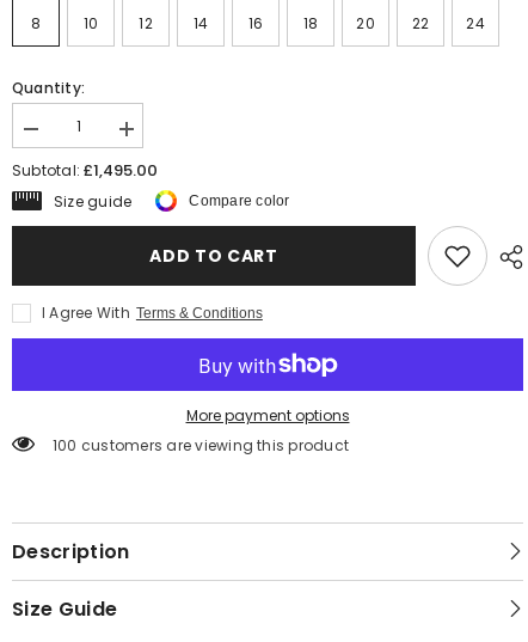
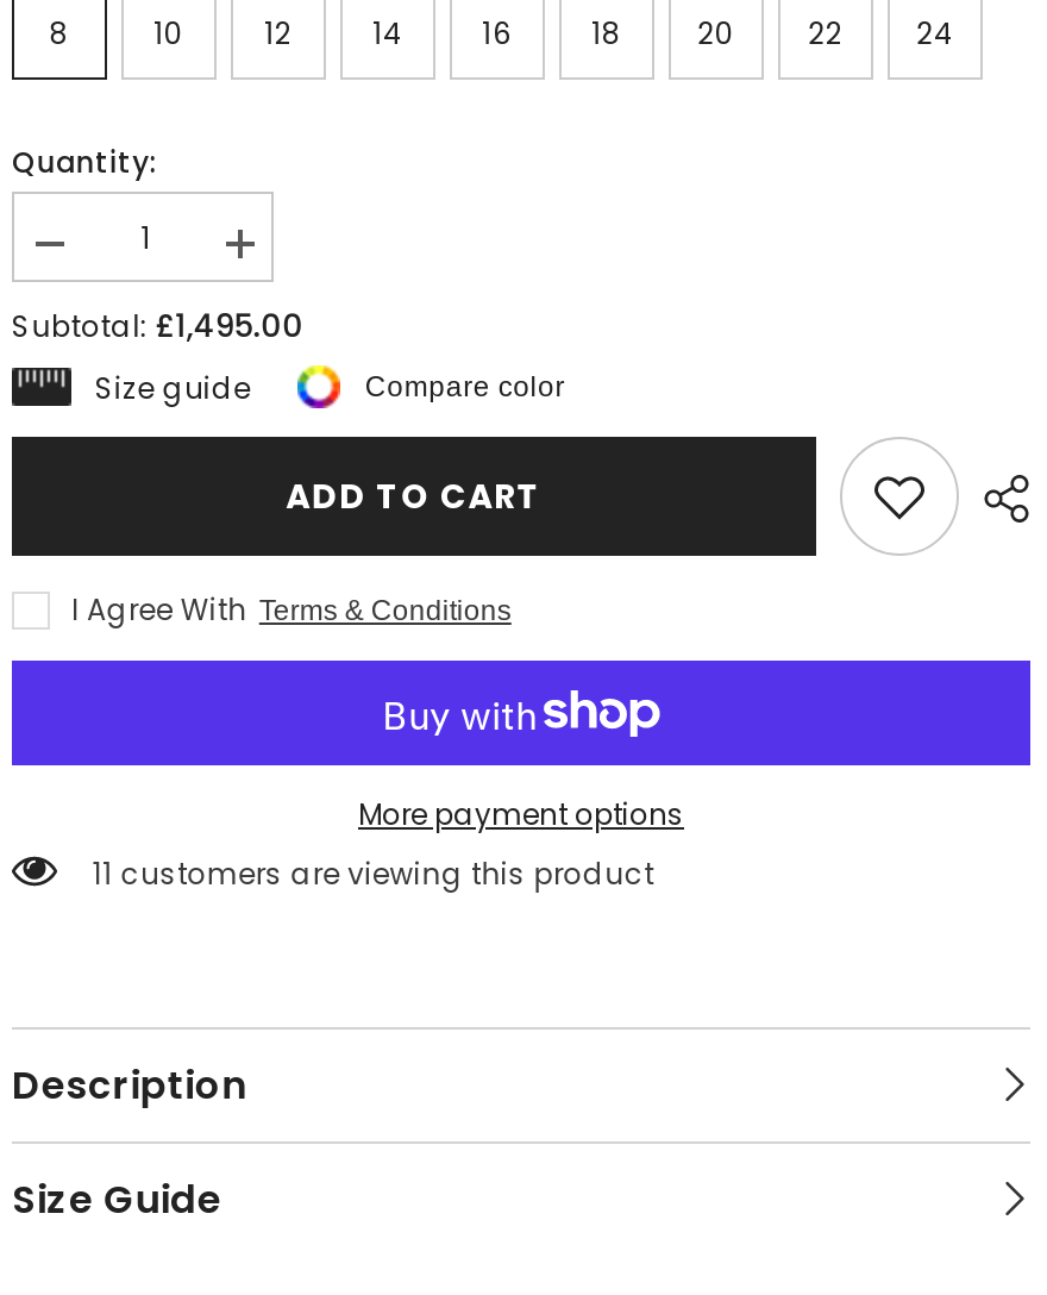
- 100 customers are viewing this product
+ 11 customers are viewing this product
